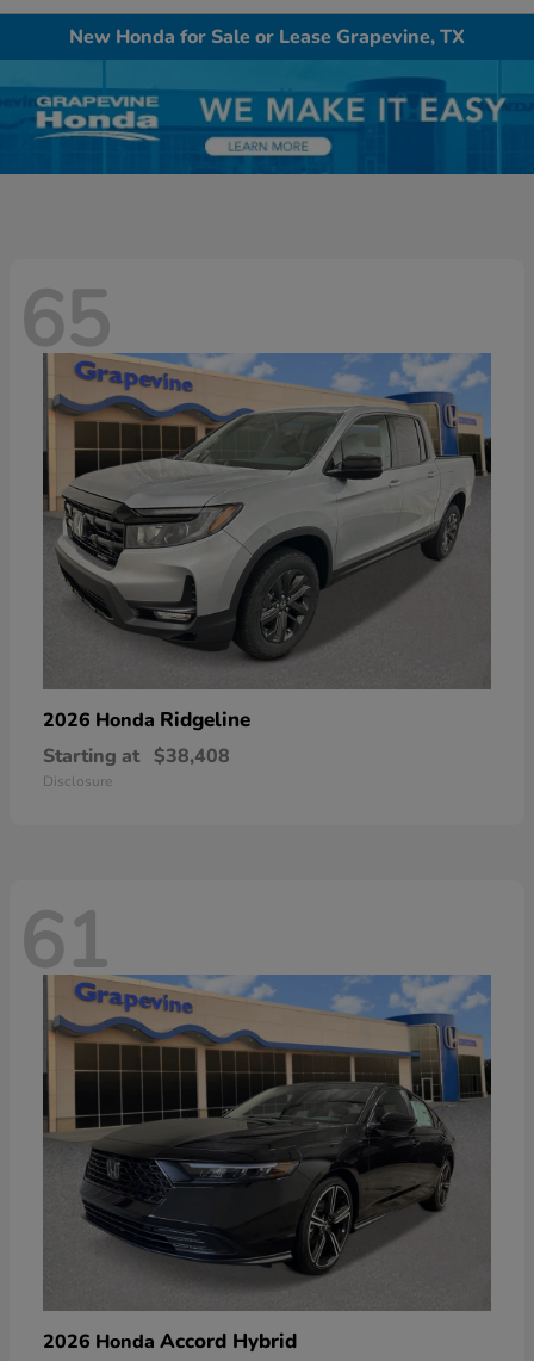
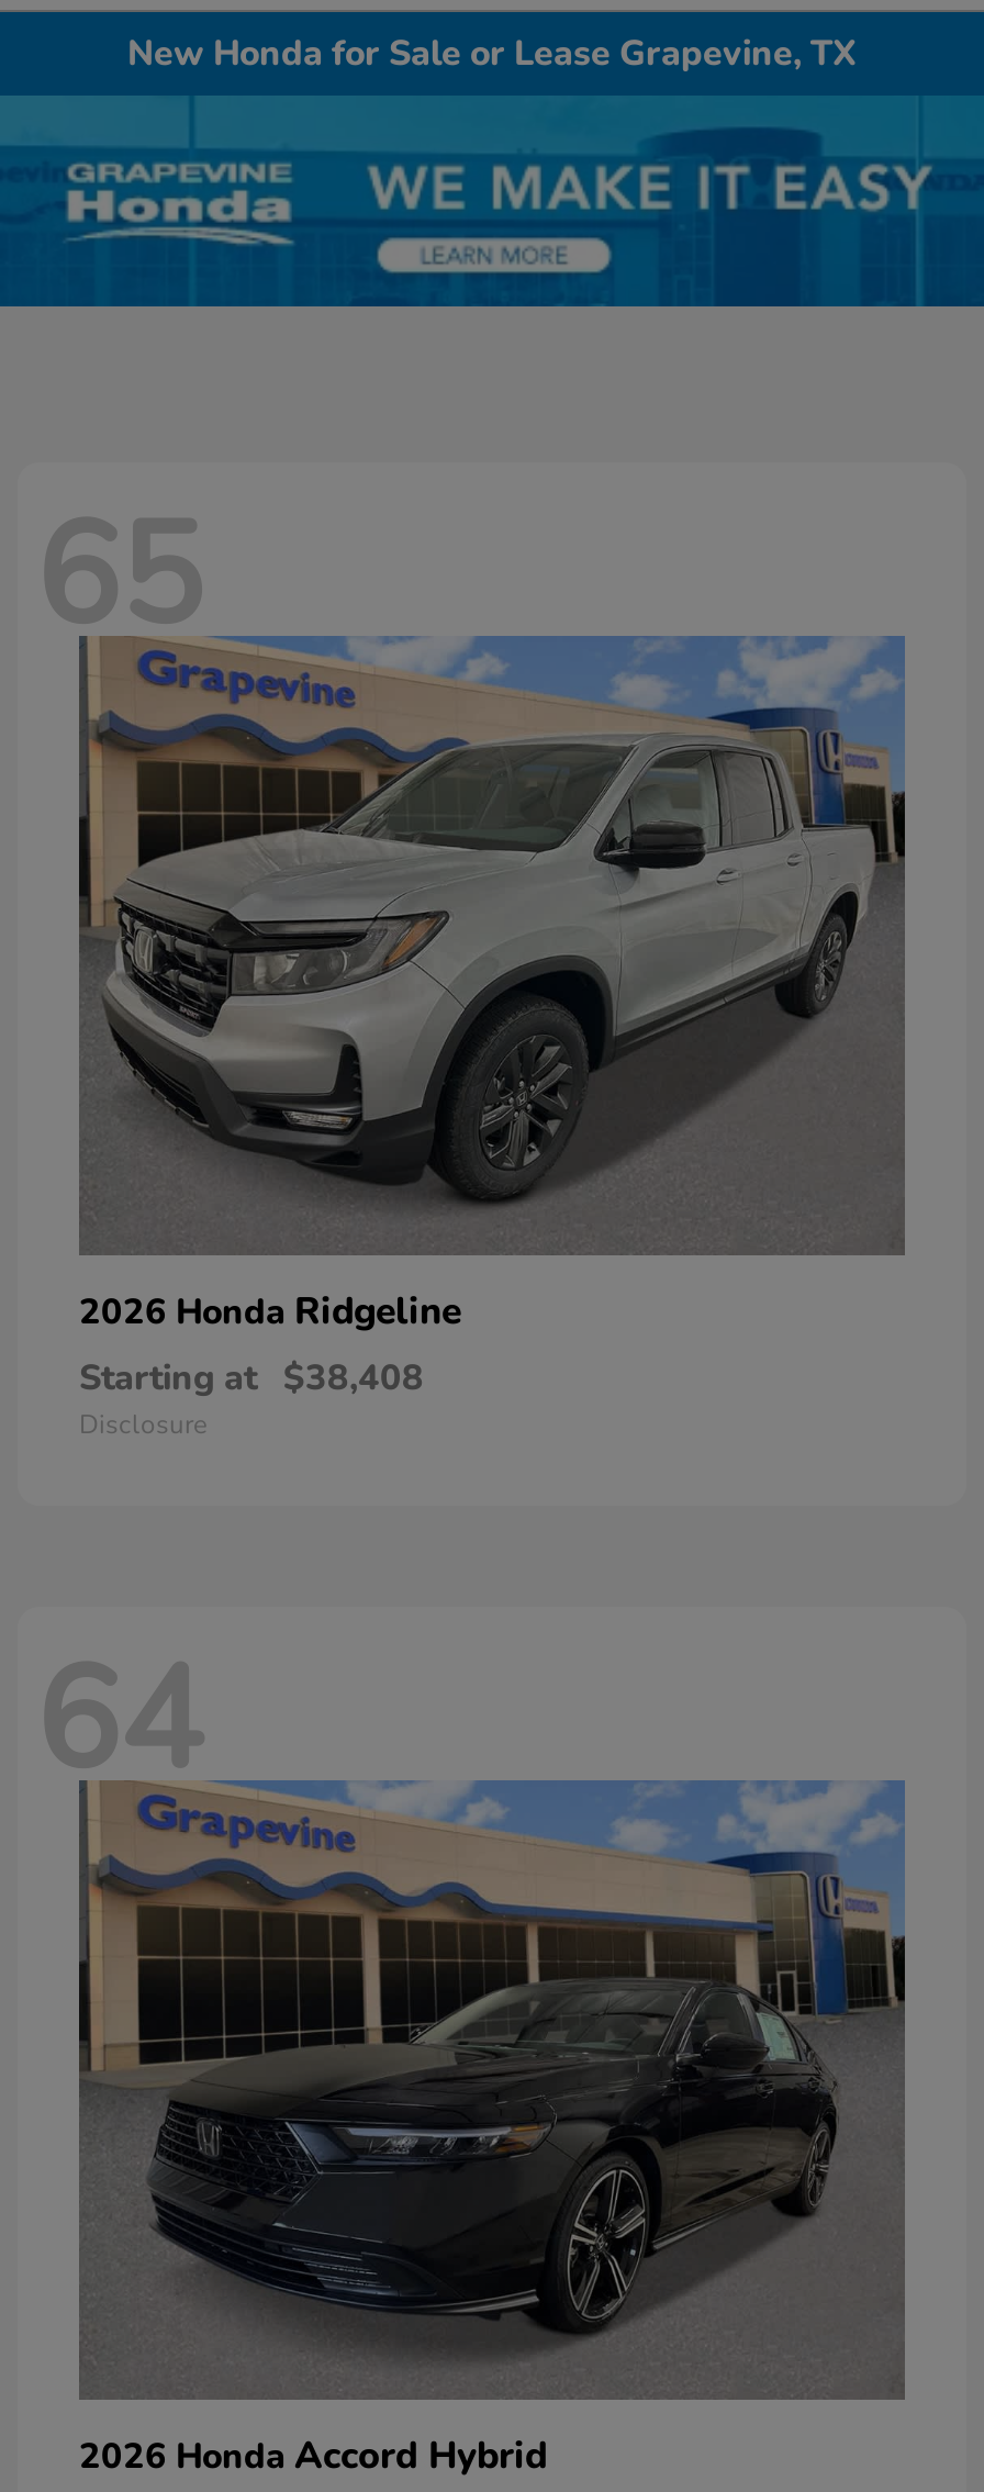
- 61
+ 64
